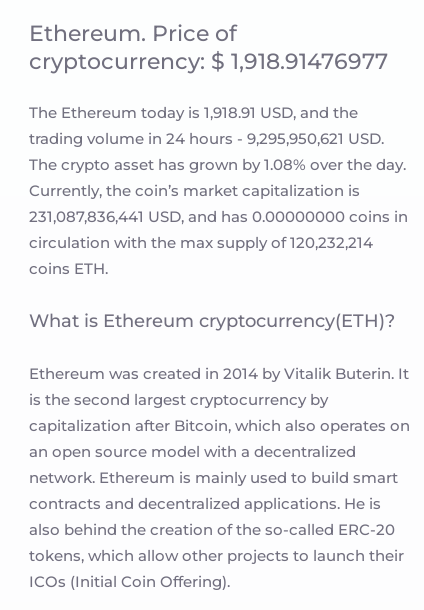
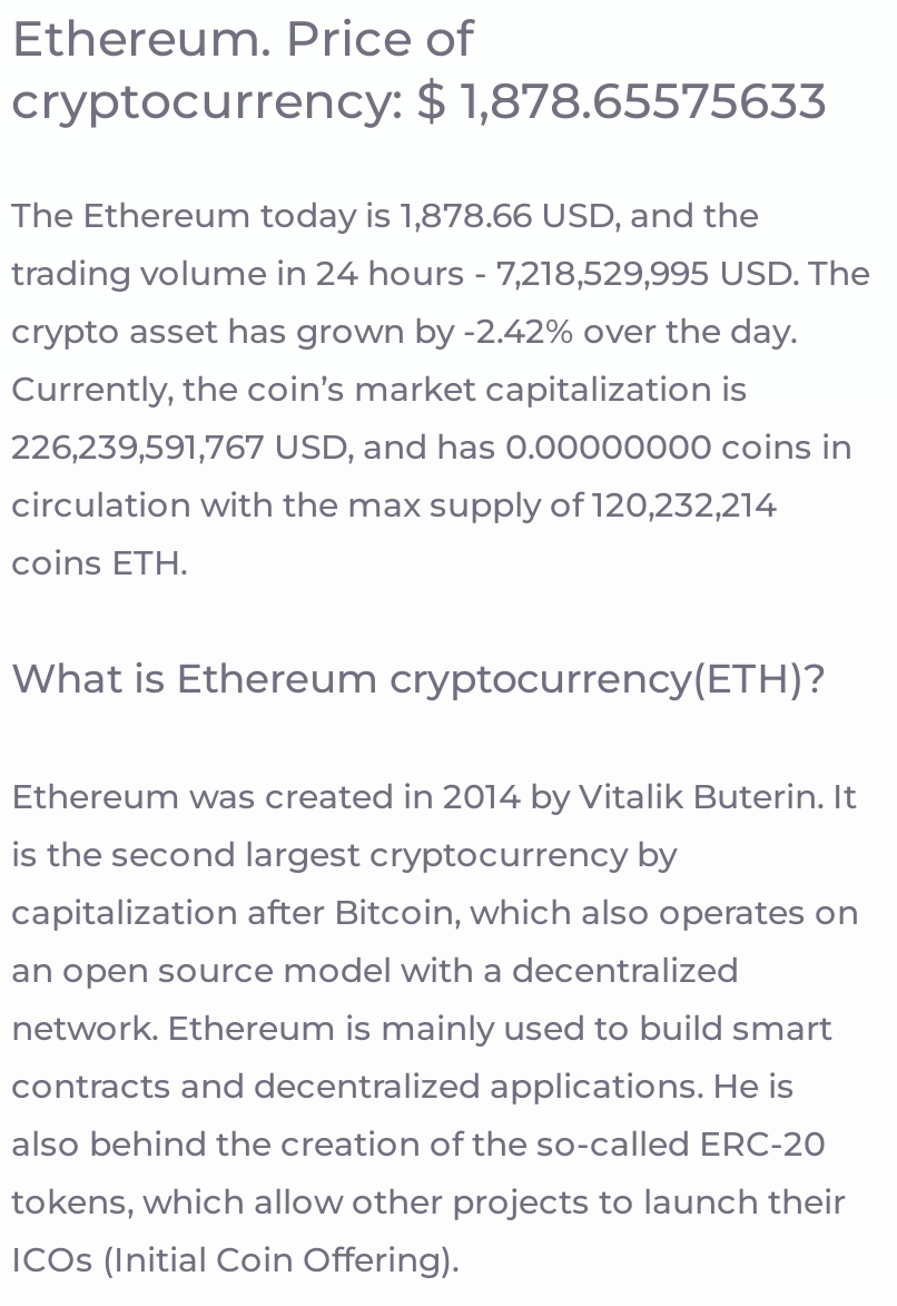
- cryptocurrency: $ 1,918.91476977
+ cryptocurrency: $ 1,878.65575633

- The Ethereum today is 1,918.91 USD, and the
- trading volume in 24 hours - 9,295,950,621 USD.
- The crypto asset has grown by 1.08% over the day.
+ The Ethereum today is 1,878.66 USD, and the
+ trading volume in 24 hours - 7,218,529,995 USD. The
+ crypto asset has grown by -2.42% over the day.

- 231,087,836,441 USD, and has 0.00000000 coins in
+ 226,239,591,767 USD, and has 0.00000000 coins in
